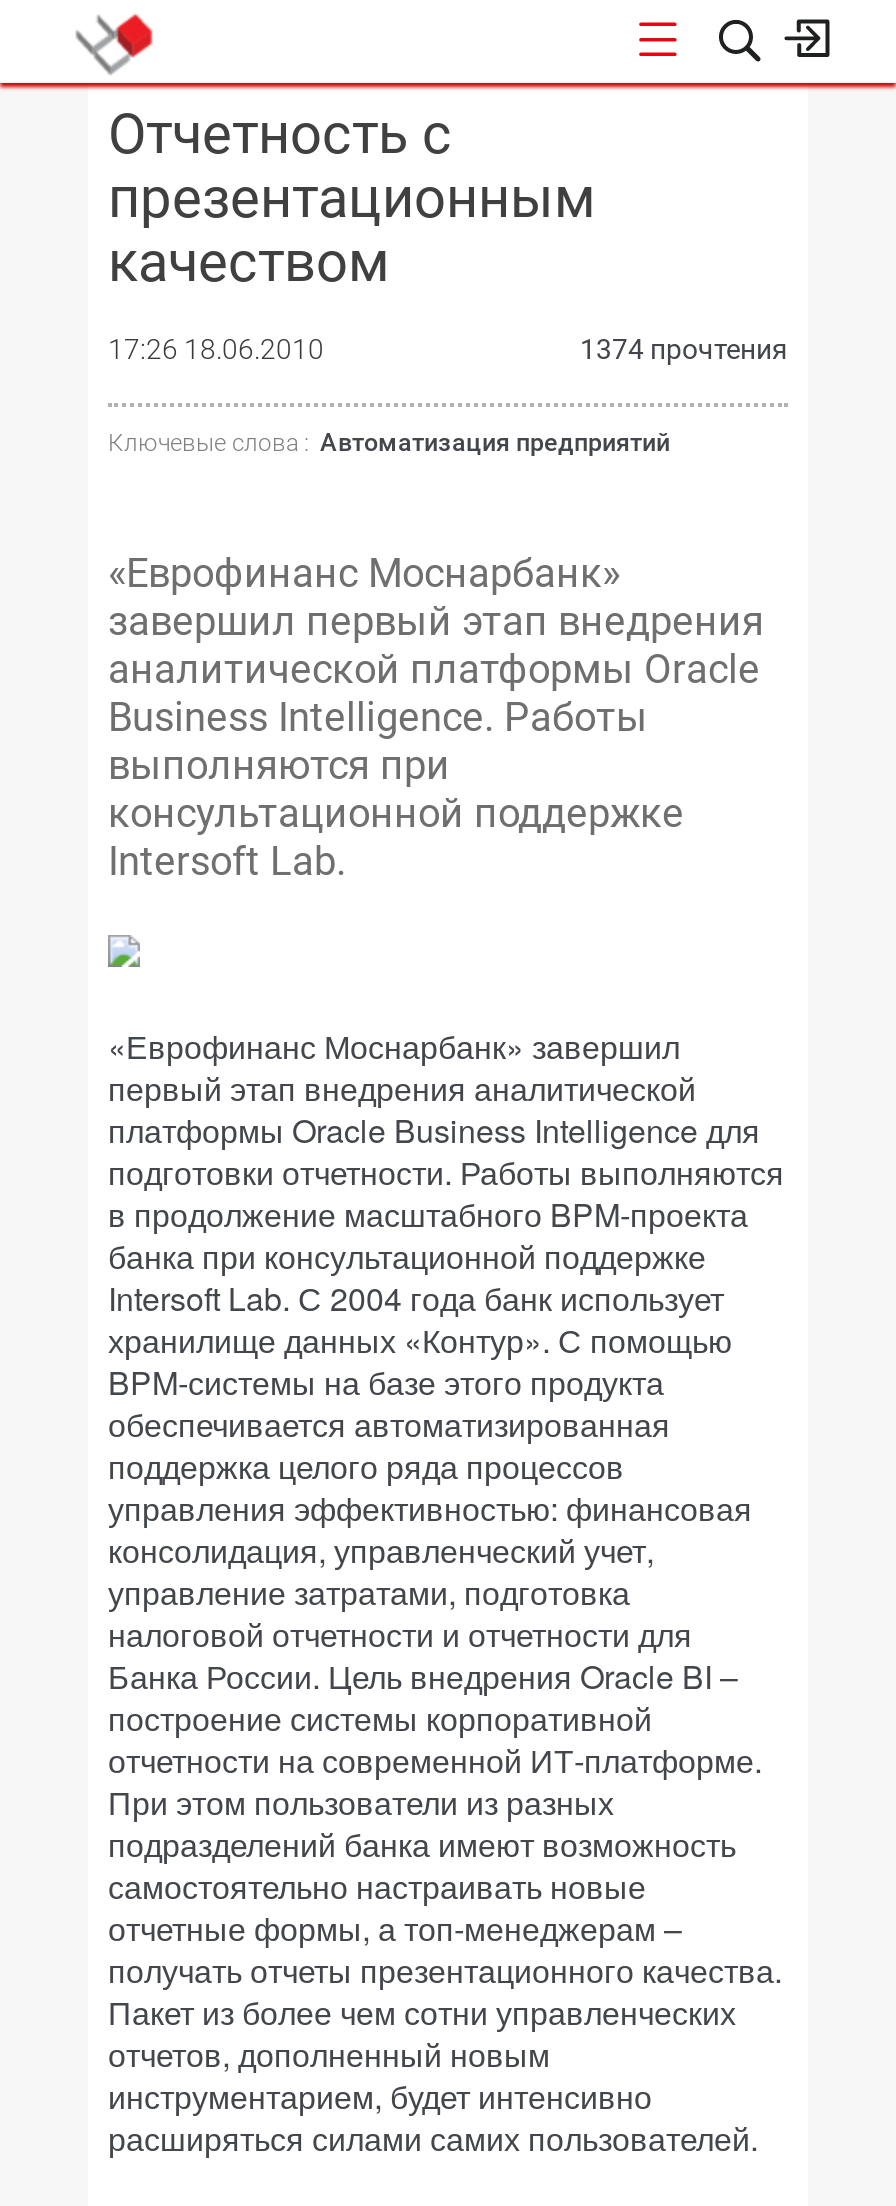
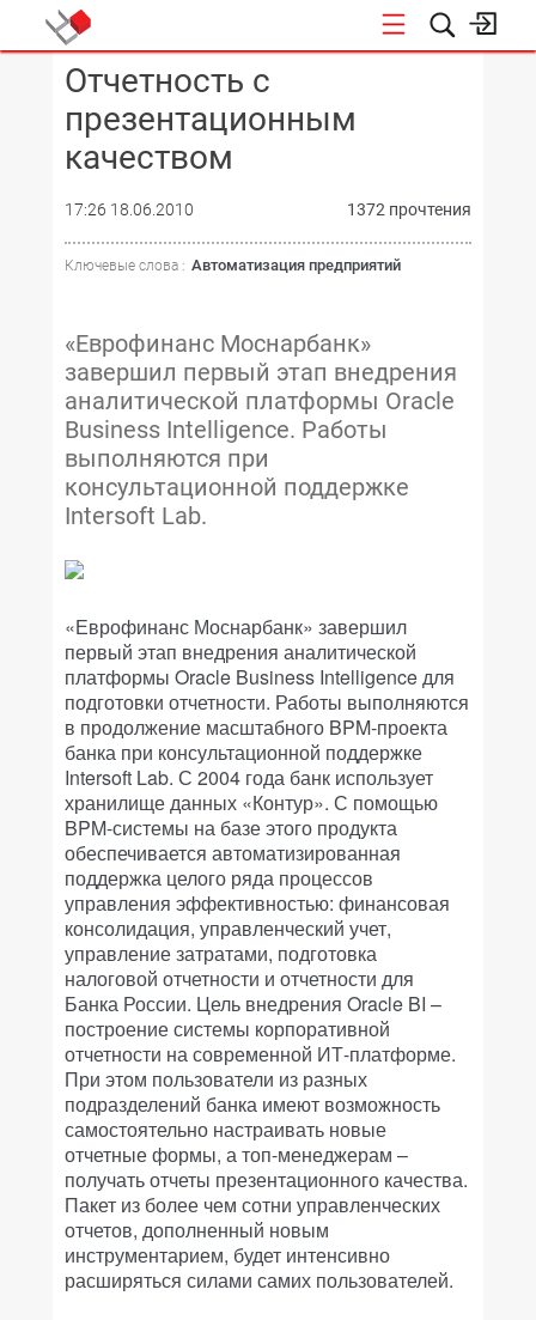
- 1374 прочтения
+ 1372 прочтения
